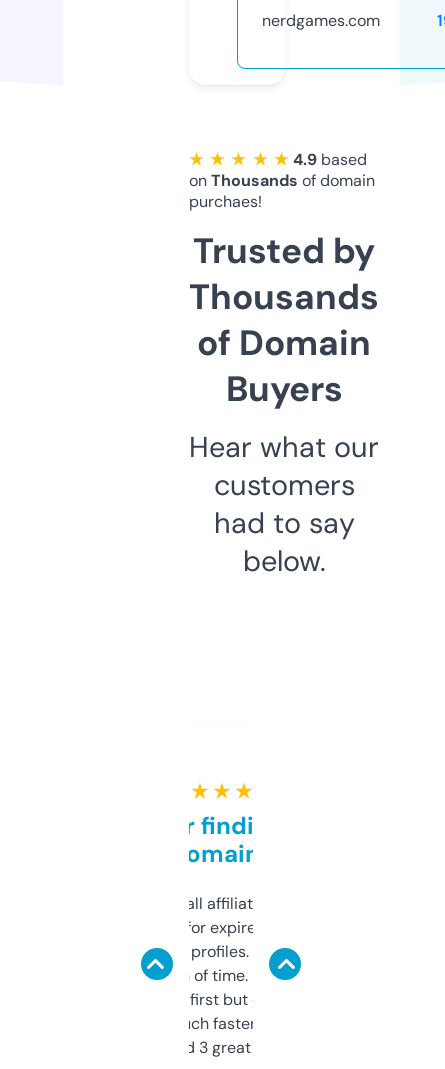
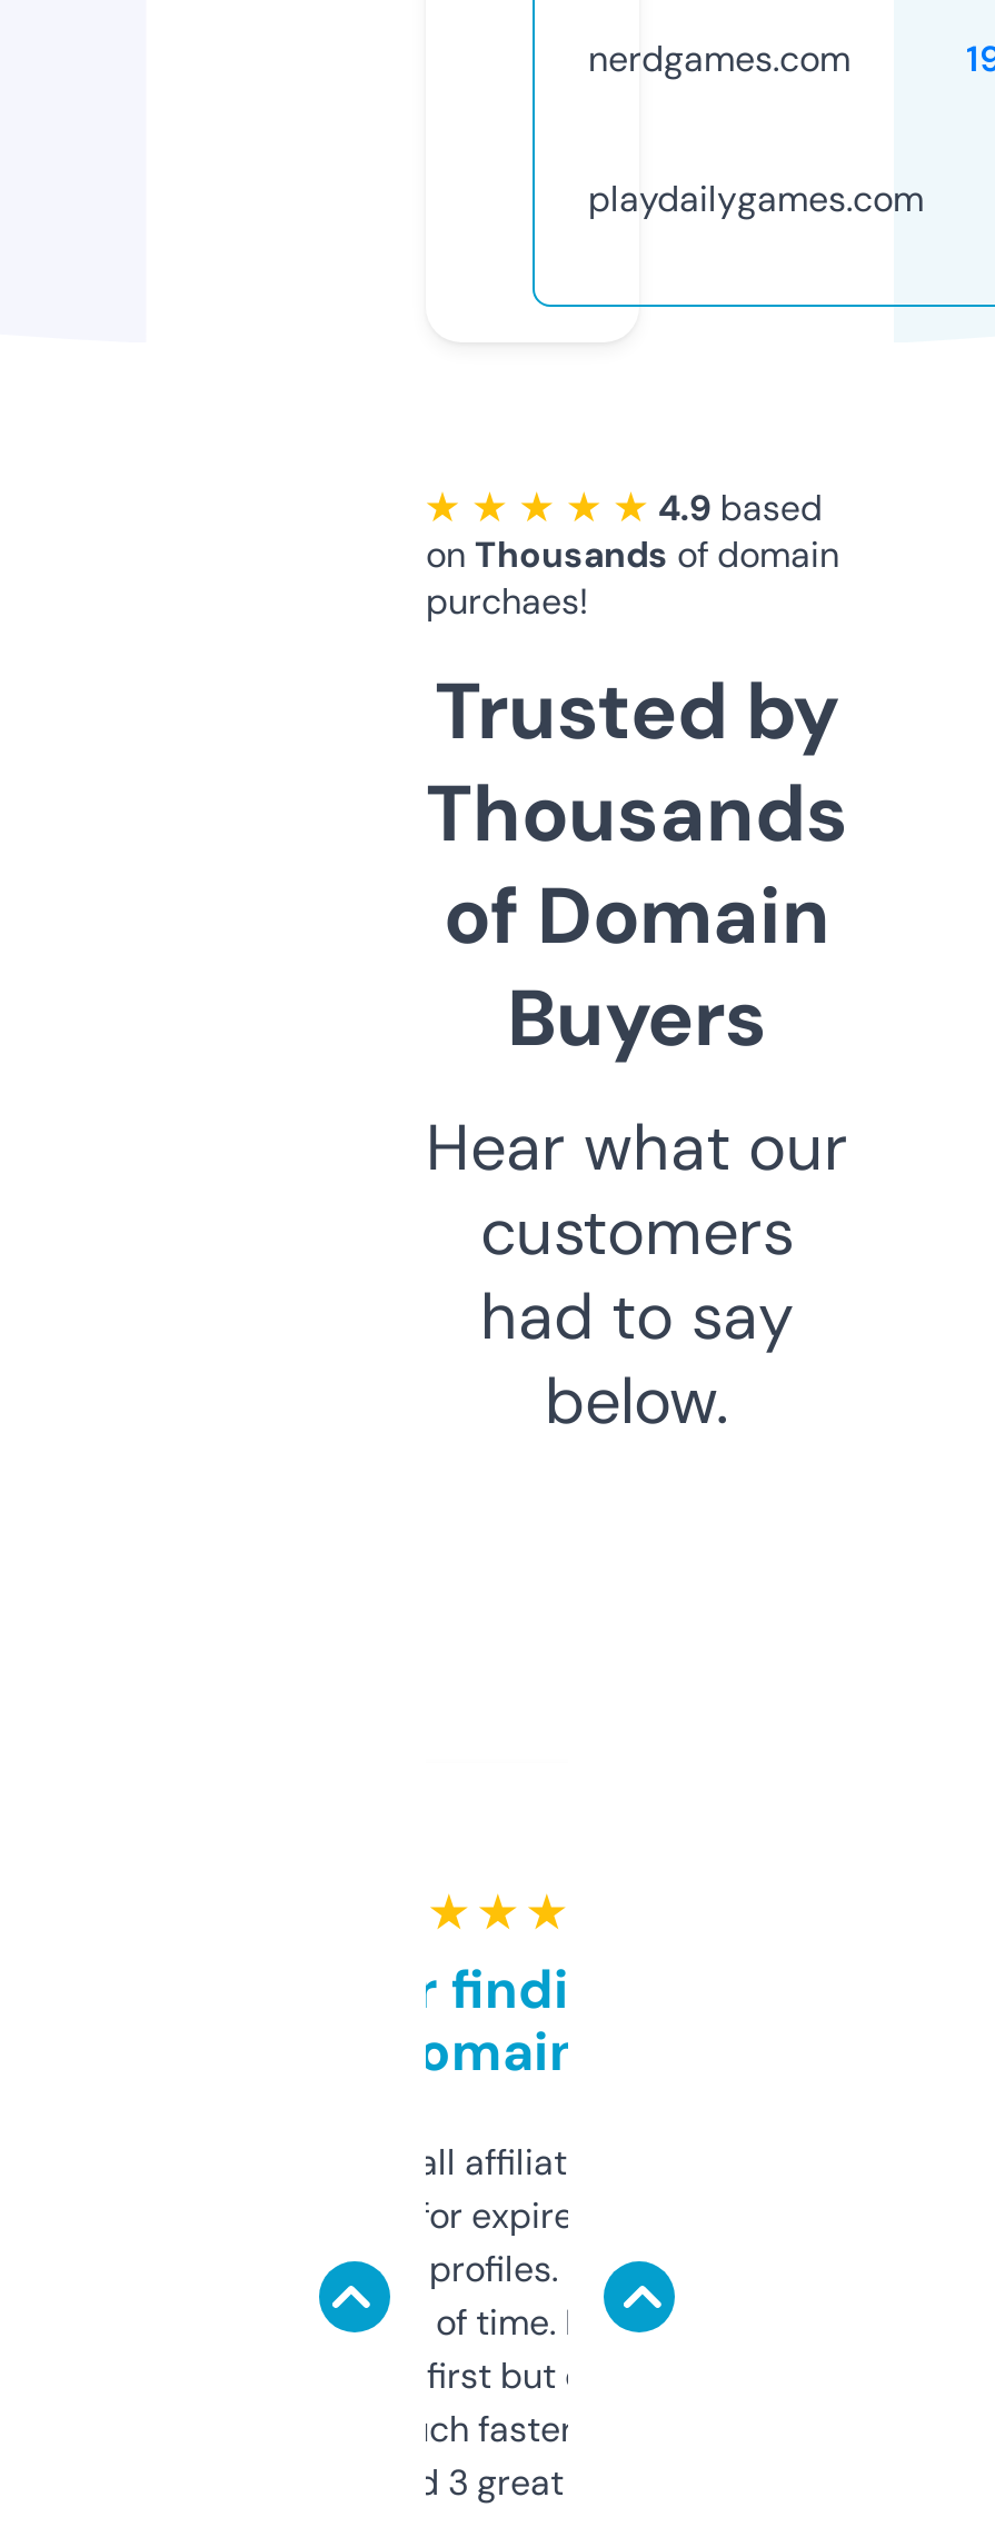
+ playdailygames.com
